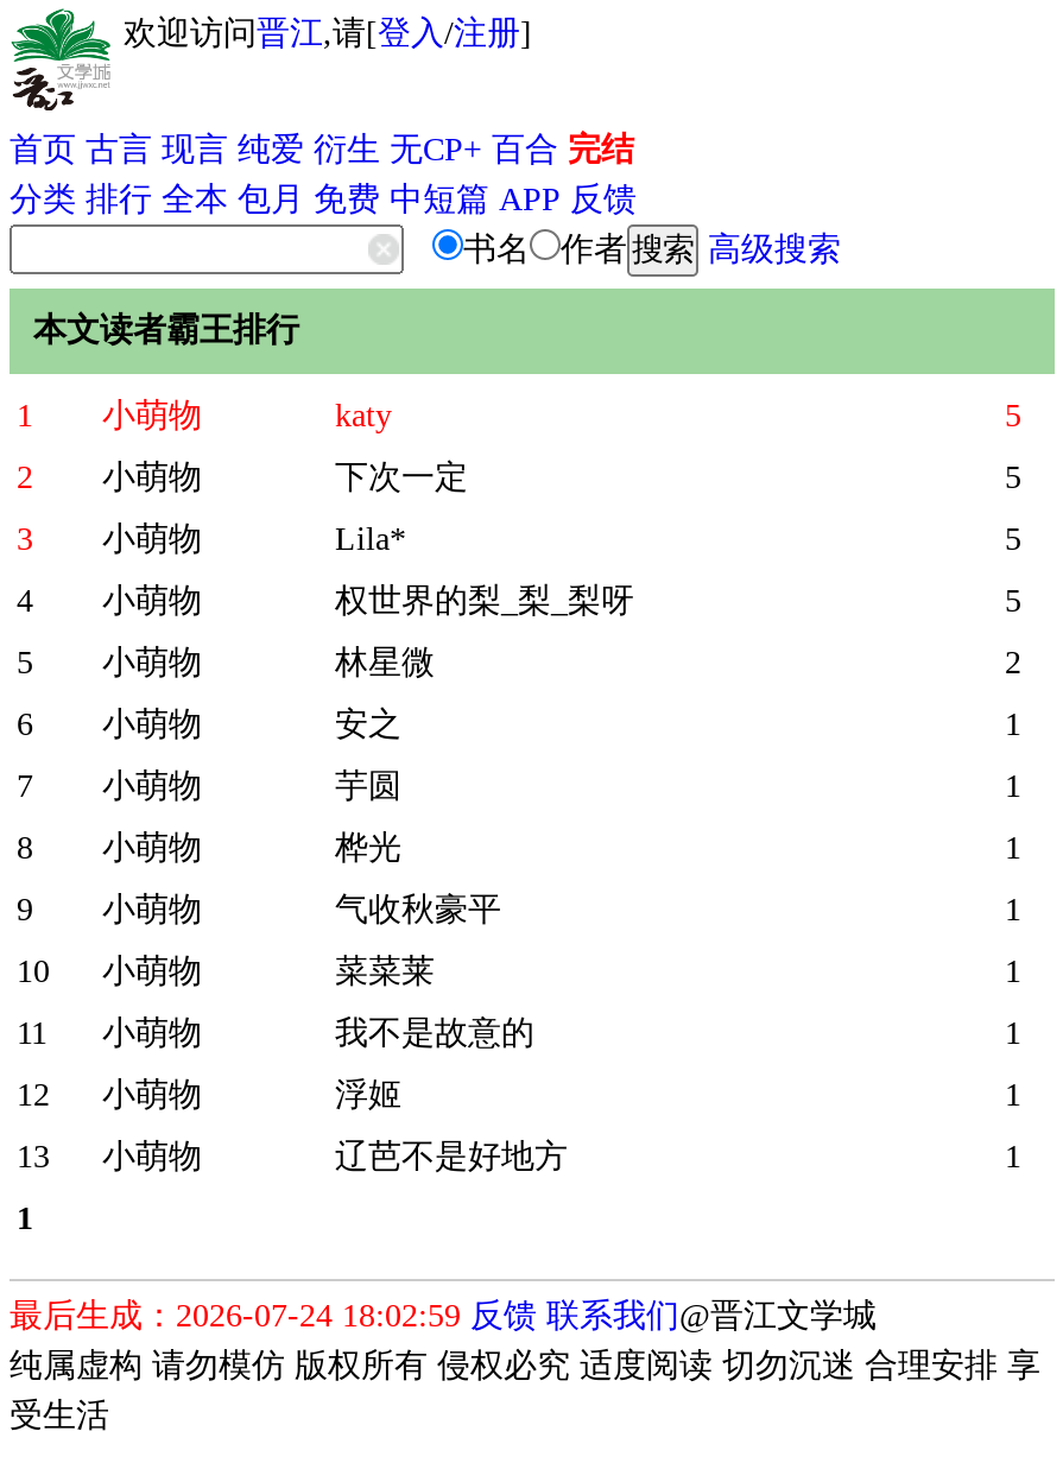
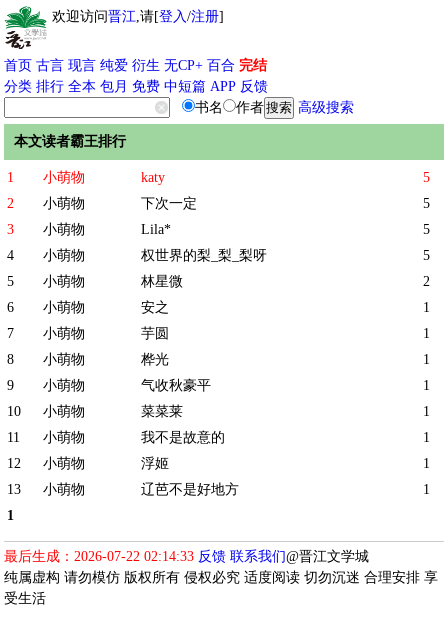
- 最后生成：2026-07-24 18:02:59 反馈 联系我们@晋江文学城
+ 最后生成：2026-07-22 02:14:33 反馈 联系我们@晋江文学城
